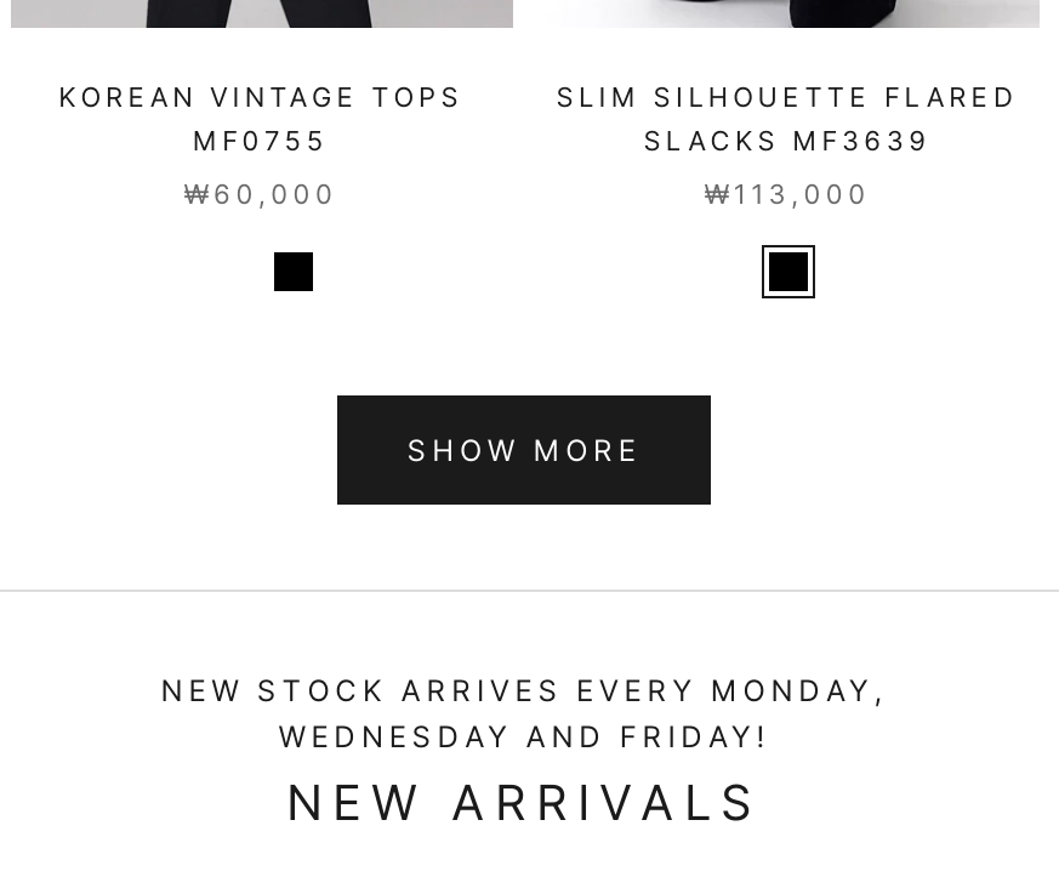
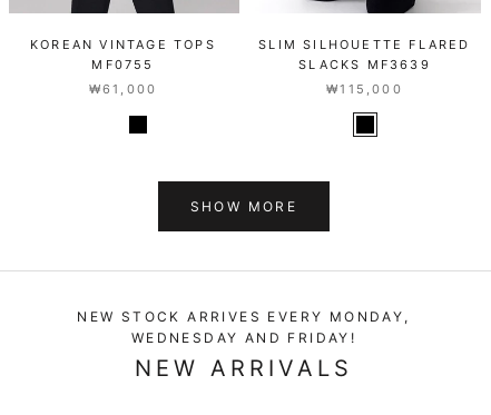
- ₩60,000
+ ₩61,000

- ₩113,000
+ ₩115,000
